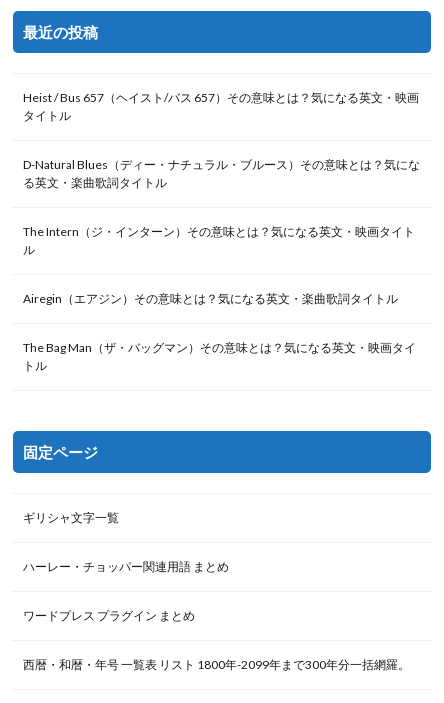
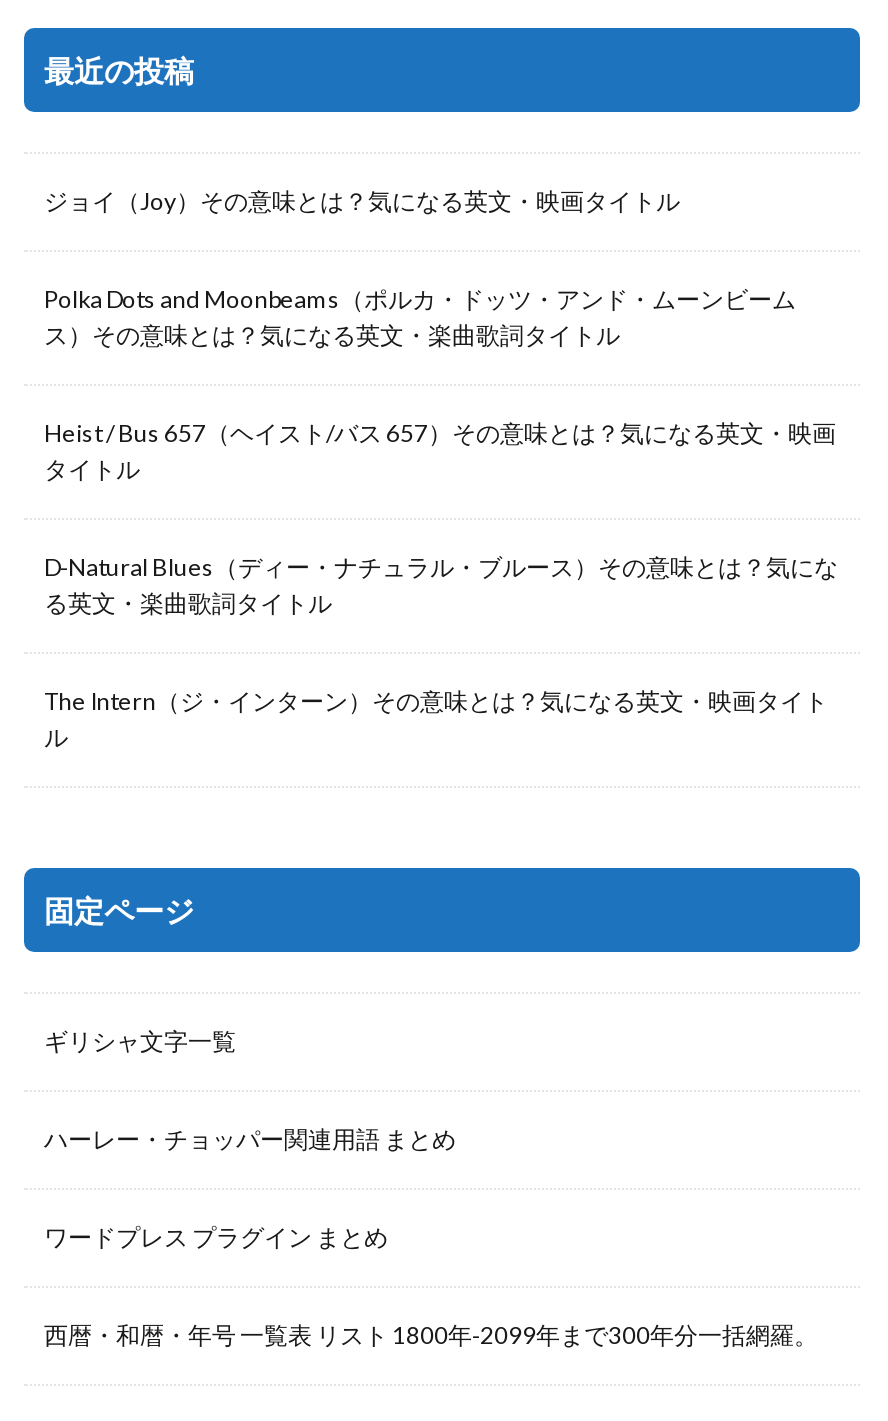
+ ジョイ（Joy）その意味とは？気になる英文・映画タイトル
+ Polka Dots and Moonbeams（ポルカ・ドッツ・アンド・ムーンビーム
+ ス）その意味とは？気になる英文・楽曲歌詞タイトル

moved down: Heist / Bus 657（ヘイスト/バス 657）その意味とは？気になる英文・映画 | タイトル | D-Natural Blues（ディー・ナチュラル・ブルース）その意味とは？気にな | る英文・楽曲歌詞タイトル | The Intern（ジ・インターン）その意味とは？気になる英文・映画タイト | ル

- Airegin（エアジン）その意味とは？気になる英文・楽曲歌詞タイトル
- The Bag Man（ザ・バッグマン）その意味とは？気になる英文・映画タイ
- トル
